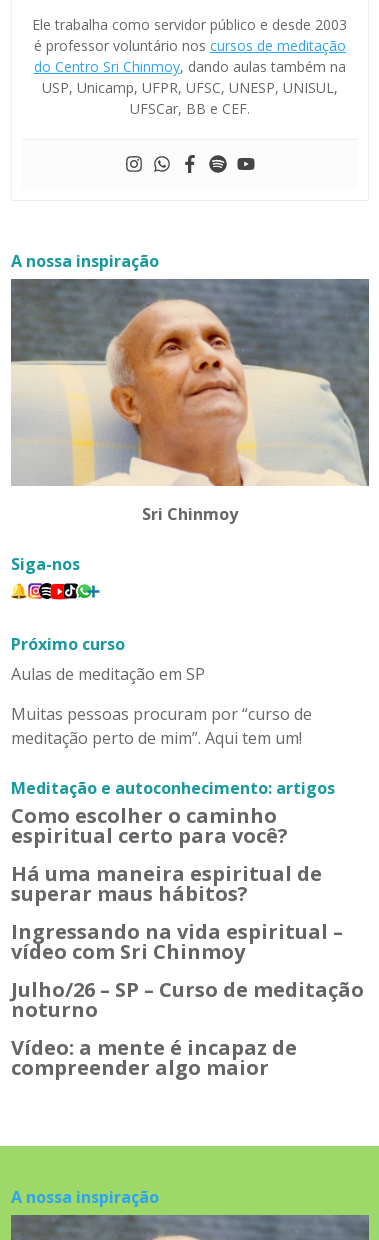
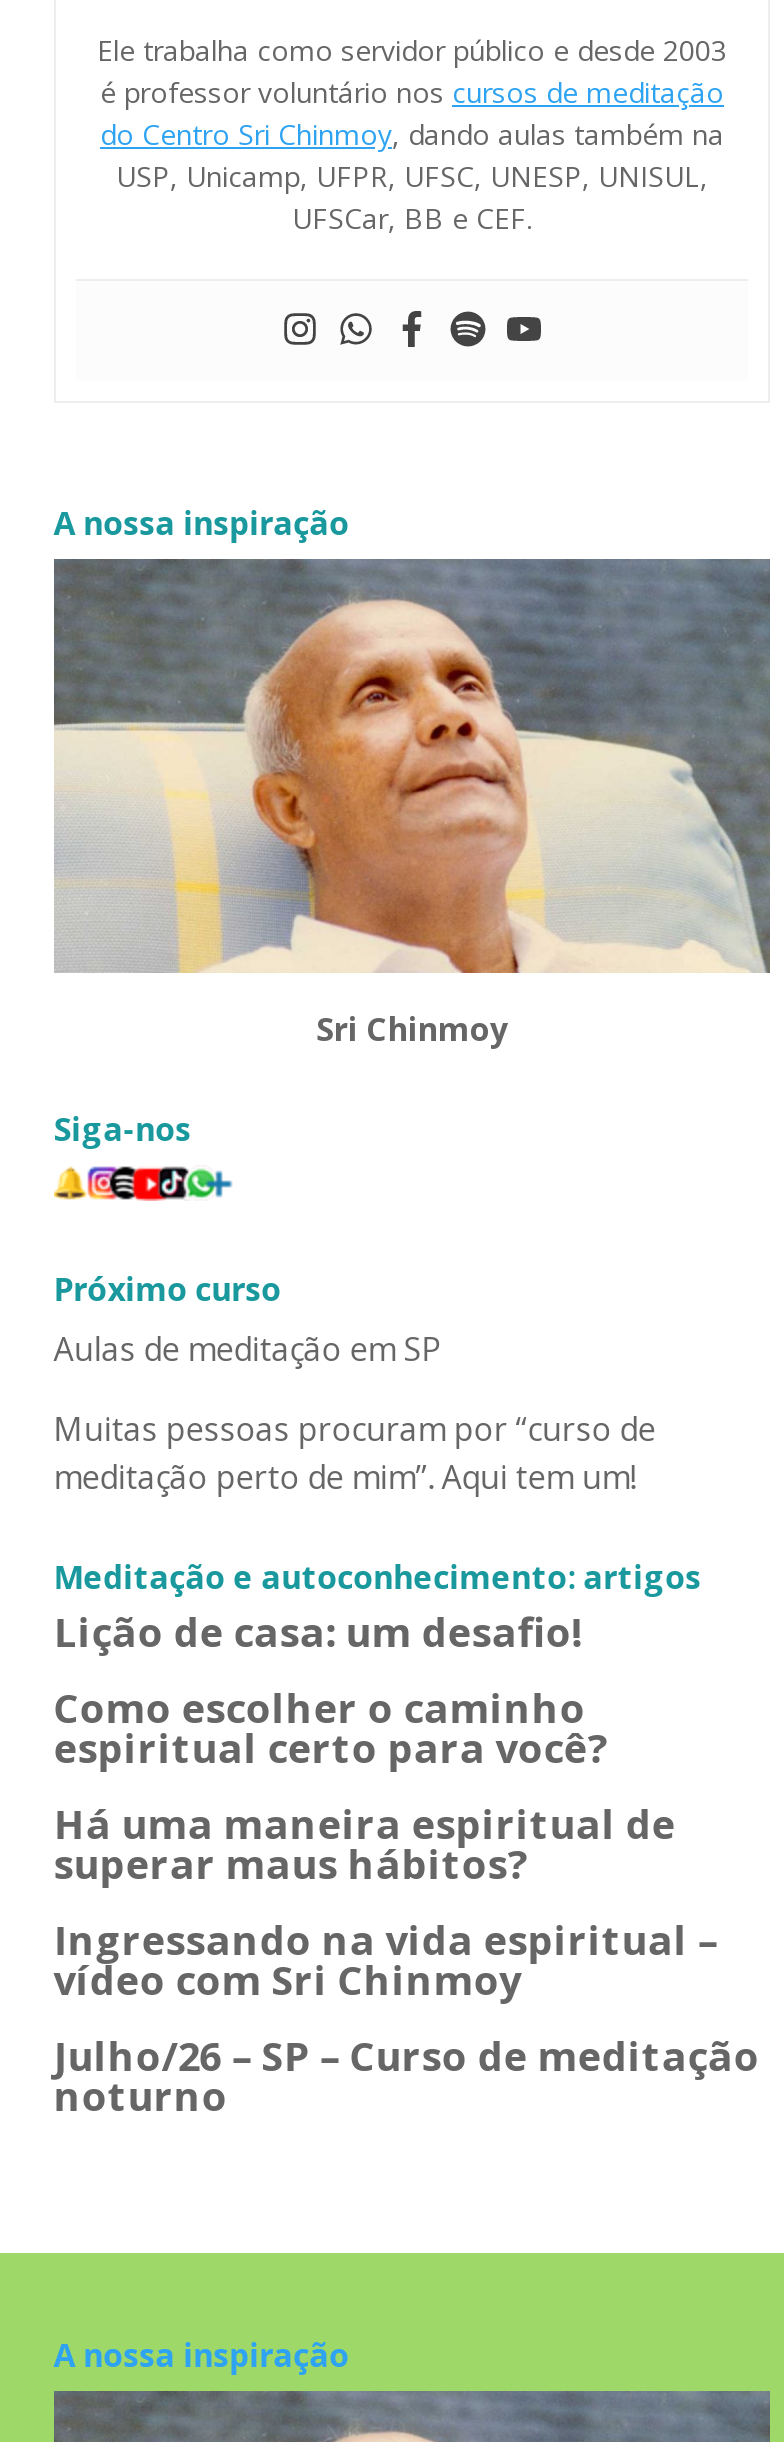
+ Lição de casa: um desafio!

moved down: Como escolher o caminho | espiritual certo para você? | Há uma maneira espiritual de | superar maus hábitos? | Ingressando na vida espiritual – | vídeo com Sri Chinmoy | Julho/26 – SP – Curso de meditação | noturno

- Vídeo: a mente é incapaz de
- compreender algo maior
